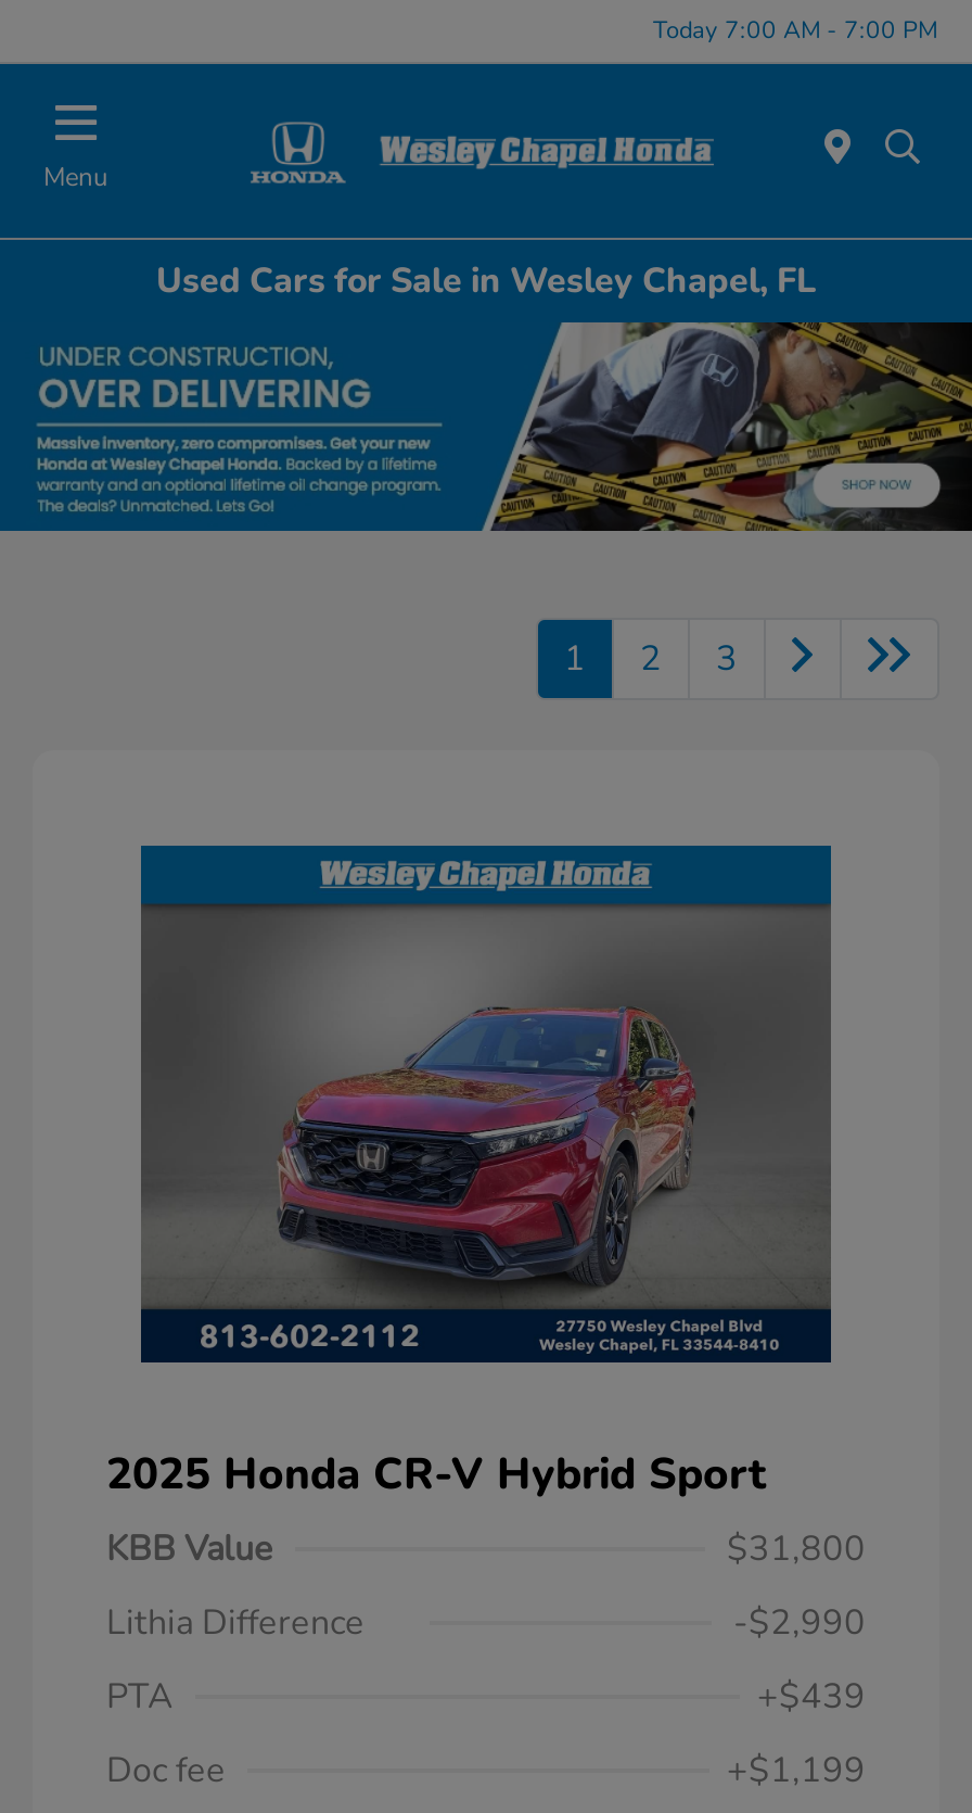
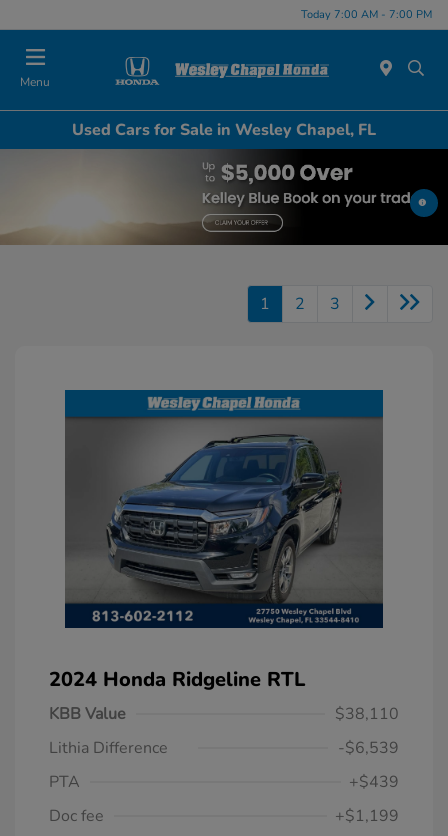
- [image]
+ [image]

- [image]
+ [image]

- 2025 Honda CR-V Hybrid Sport
+ 2024 Honda Ridgeline RTL

- $31,800
+ $38,110

- -$2,990
+ -$6,539
